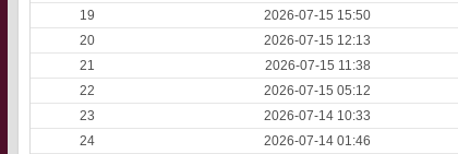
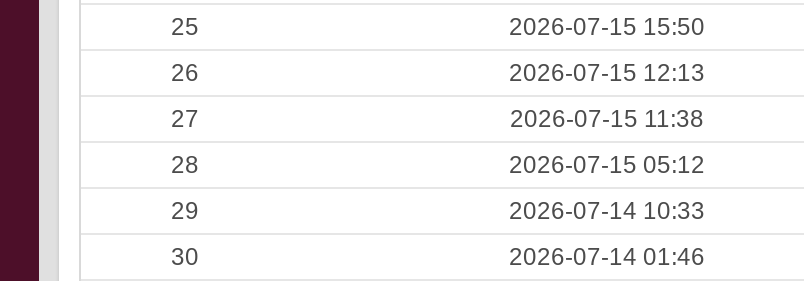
- 19
+ 25

- 20
+ 26

- 21
+ 27

- 22
+ 28

- 23
+ 29

- 24
+ 30
